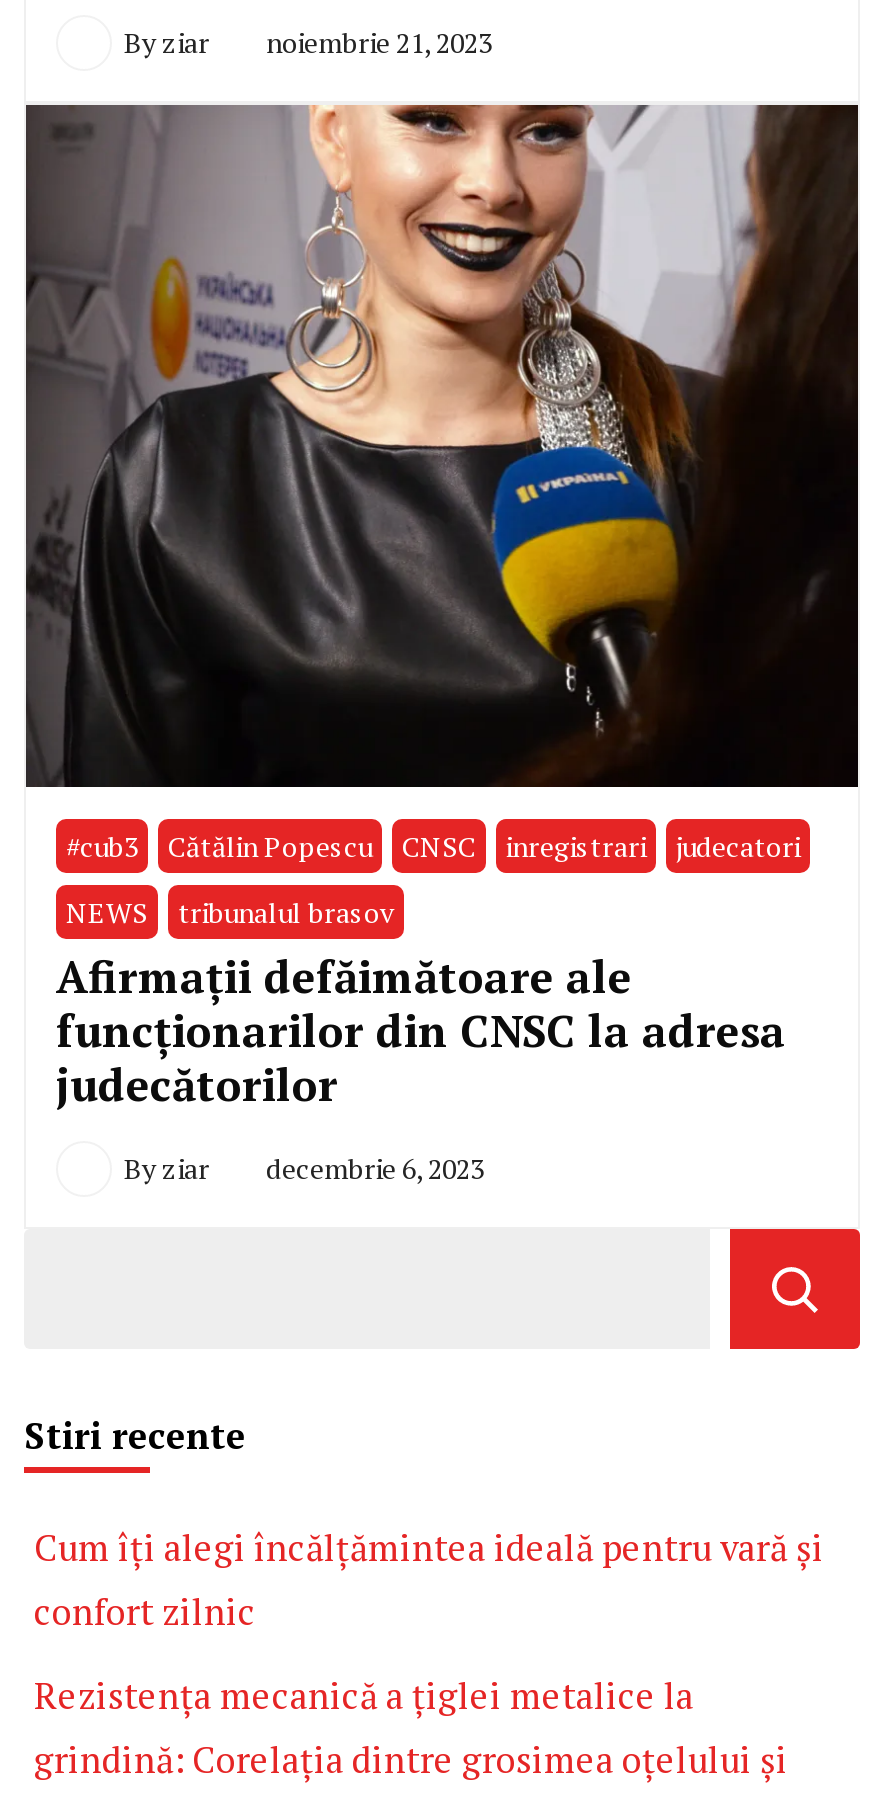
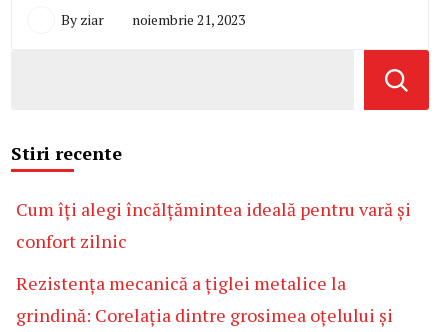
- [image]
- #cub3
- Cătălin Popescu
- CNSC
- inregistrari
- judecatori
- NEWS
- tribunalul brasov
- Afirmații defăimătoare ale
- funcționarilor din CNSC la adresa
- judecătorilor
- Byziar
- decembrie 6, 2023
